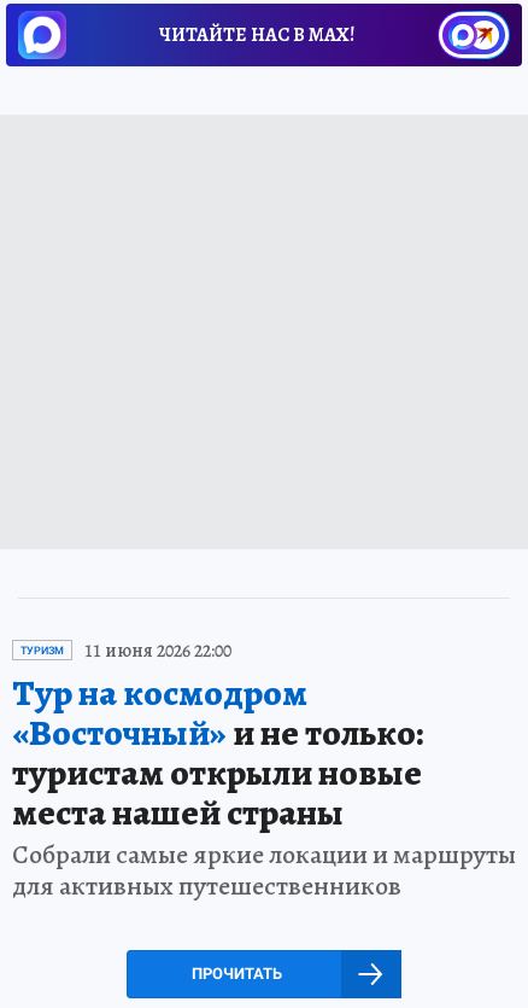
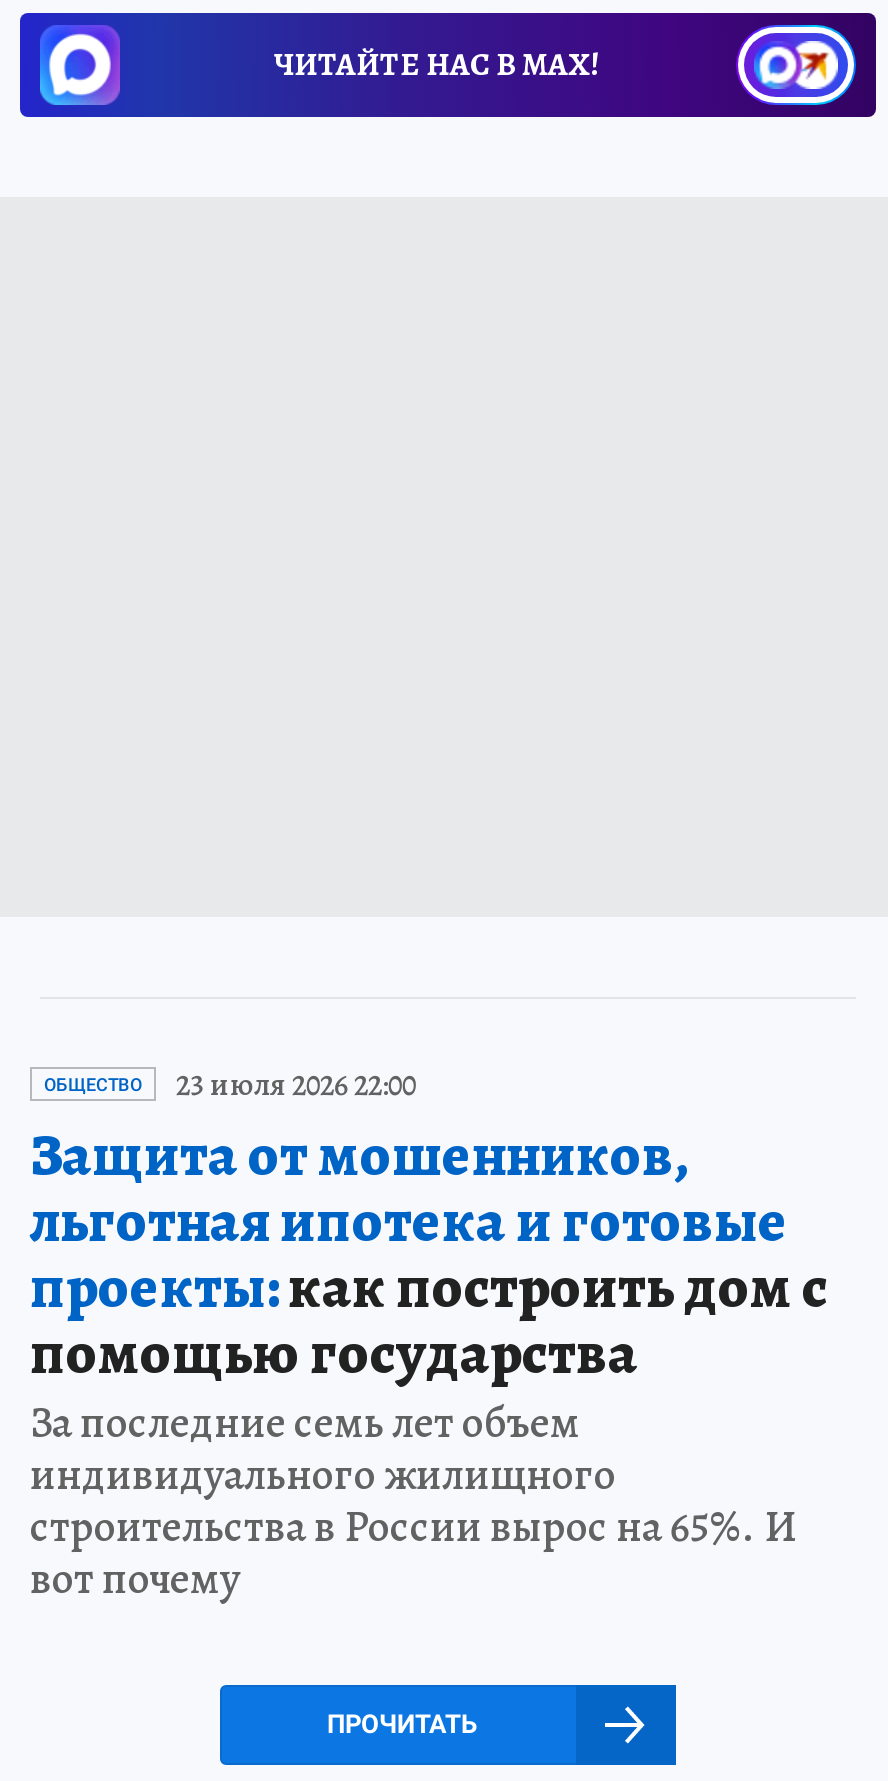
- ТУРИЗМ
- 11 июня 2026 22:00
- Тур на космодром
- «Восточный»и не только:
- туристам открыли новые
- места нашей страны
- Собрали самые яркие локации и маршруты
- для активных путешественников
+ ОБЩЕСТВО
+ 23 июля 2026 22:00
+ Защита от мошенников,
+ льготная ипотека и готовые
+ проекты:как построить дом с
+ помощью государства
+ За последние семь лет объем
+ индивидуального жилищного
+ строительства в России вырос на 65%. И
+ вот почему
